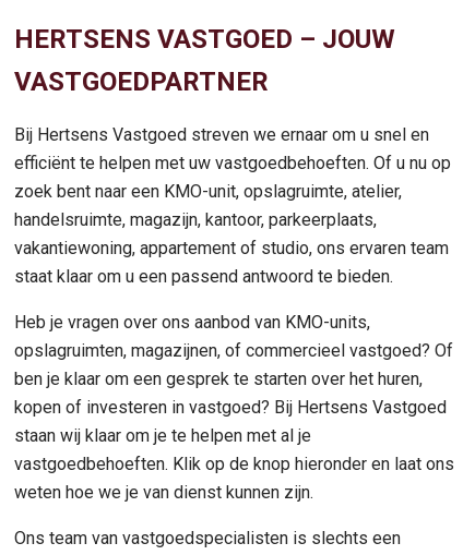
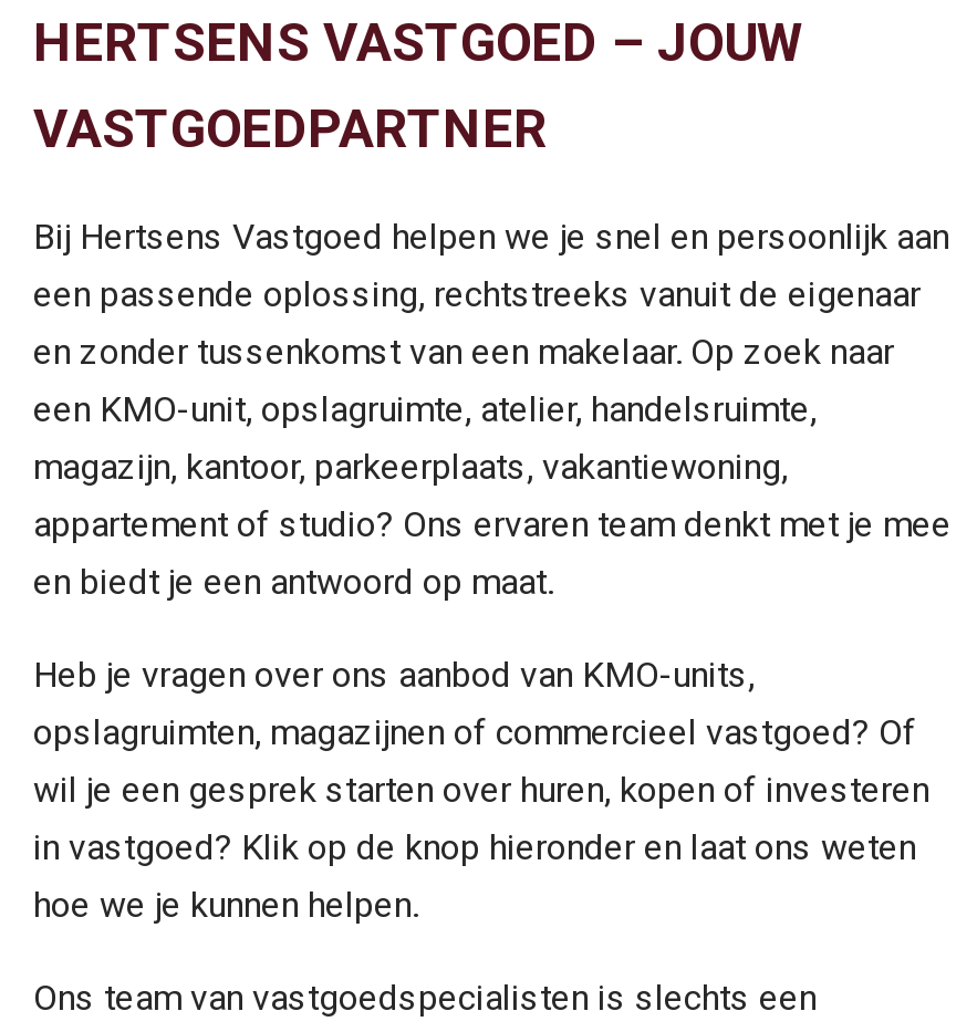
- Bij Hertsens Vastgoed streven we ernaar om u snel en
- efficiënt te helpen met uw vastgoedbehoeften. Of u nu op
- zoek bent naar een KMO-unit, opslagruimte, atelier,
- handelsruimte, magazijn, kantoor, parkeerplaats,
- vakantiewoning, appartement of studio, ons ervaren team
- staat klaar om u een passend antwoord te bieden.
+ Bij Hertsens Vastgoed helpen we je snel en persoonlijk aan
+ een passende oplossing, rechtstreeks vanuit de eigenaar
+ en zonder tussenkomst van een makelaar. Op zoek naar
+ een KMO-unit, opslagruimte, atelier, handelsruimte,
+ magazijn, kantoor, parkeerplaats, vakantiewoning,
+ appartement of studio? Ons ervaren team denkt met je mee
+ en biedt je een antwoord op maat.

moved down: Heb je vragen over ons aanbod van KMO-units,

- opslagruimten, magazijnen, of commercieel vastgoed? Of
- ben je klaar om een gesprek te starten over het huren,
- kopen of investeren in vastgoed? Bij Hertsens Vastgoed
- staan wij klaar om je te helpen met al je
- vastgoedbehoeften. Klik op de knop hieronder en laat ons
- weten hoe we je van dienst kunnen zijn.
+ opslagruimten, magazijnen of commercieel vastgoed? Of
+ wil je een gesprek starten over huren, kopen of investeren
+ in vastgoed? Klik op de knop hieronder en laat ons weten
+ hoe we je kunnen helpen.
